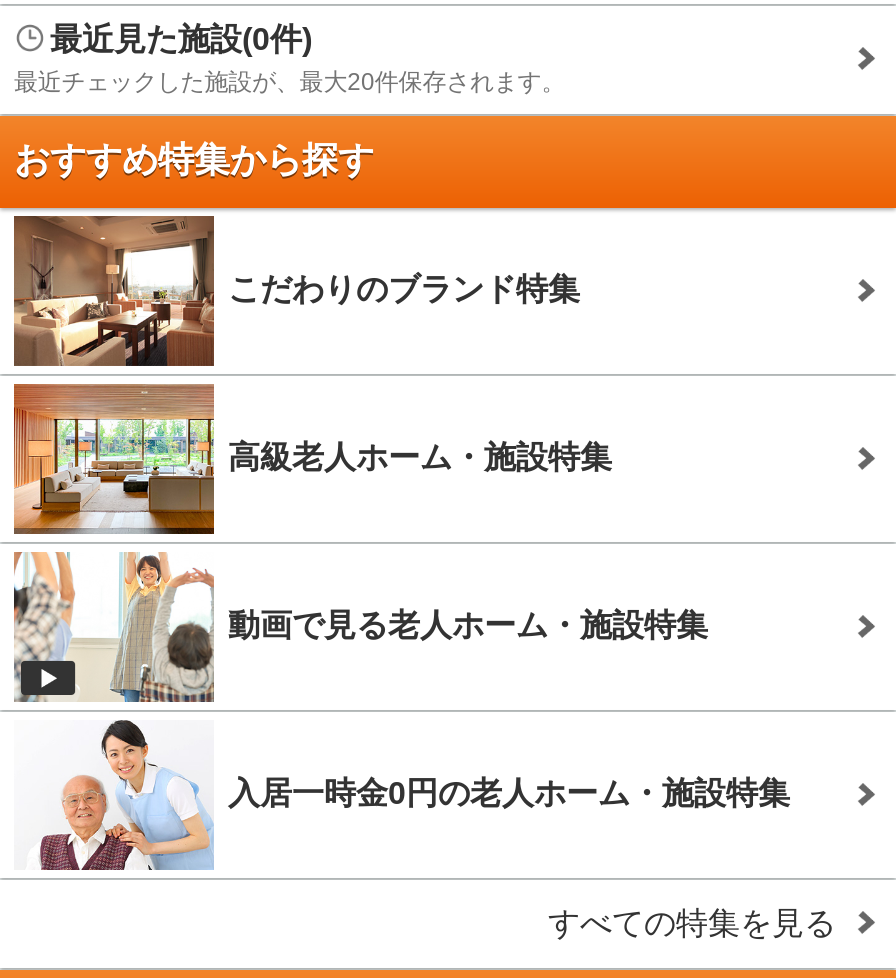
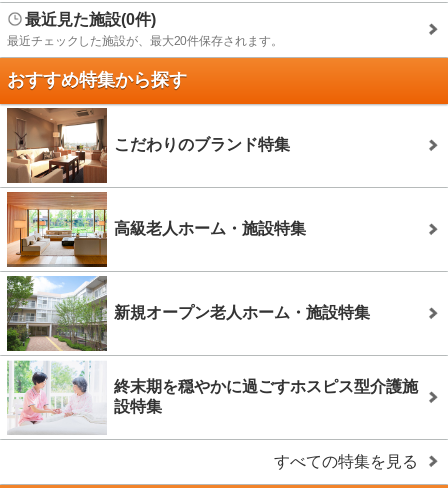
- [image]
- 動画で見る老人ホーム・施設特集
+ [image]
+ 新規オープン老人ホーム・施設特集

- [image]
- 入居一時金0円の老人ホーム・施設特集
+ [image]
+ 終末期を穏やかに過ごすホスピス型介護施
+ 設特集
